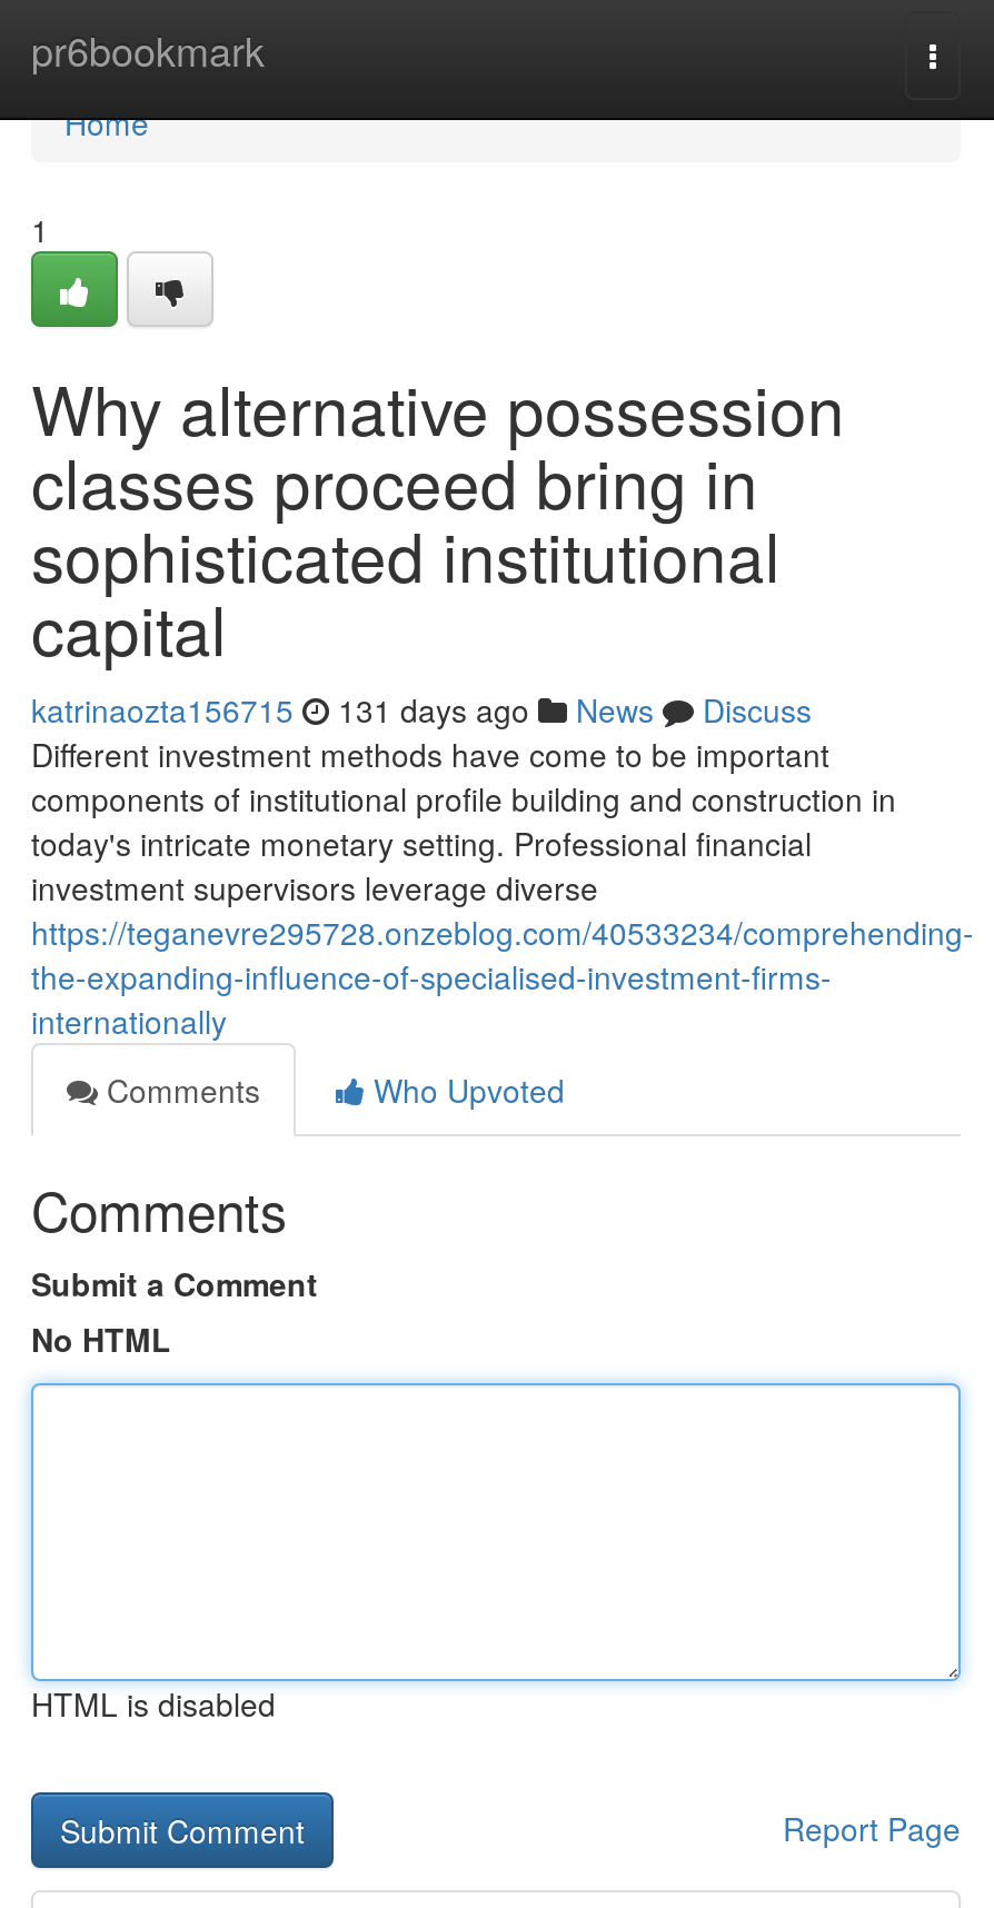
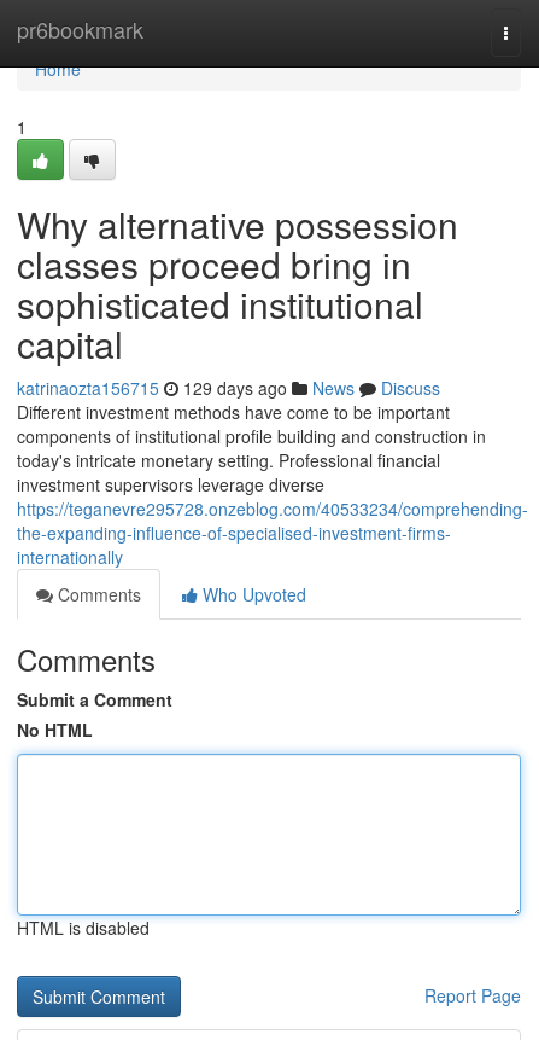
- katrinaozta156715 131 days ago News Discuss
+ katrinaozta156715 129 days ago News Discuss
